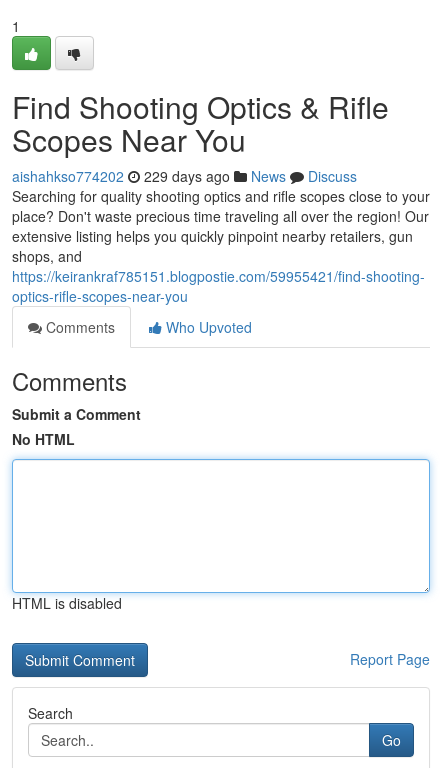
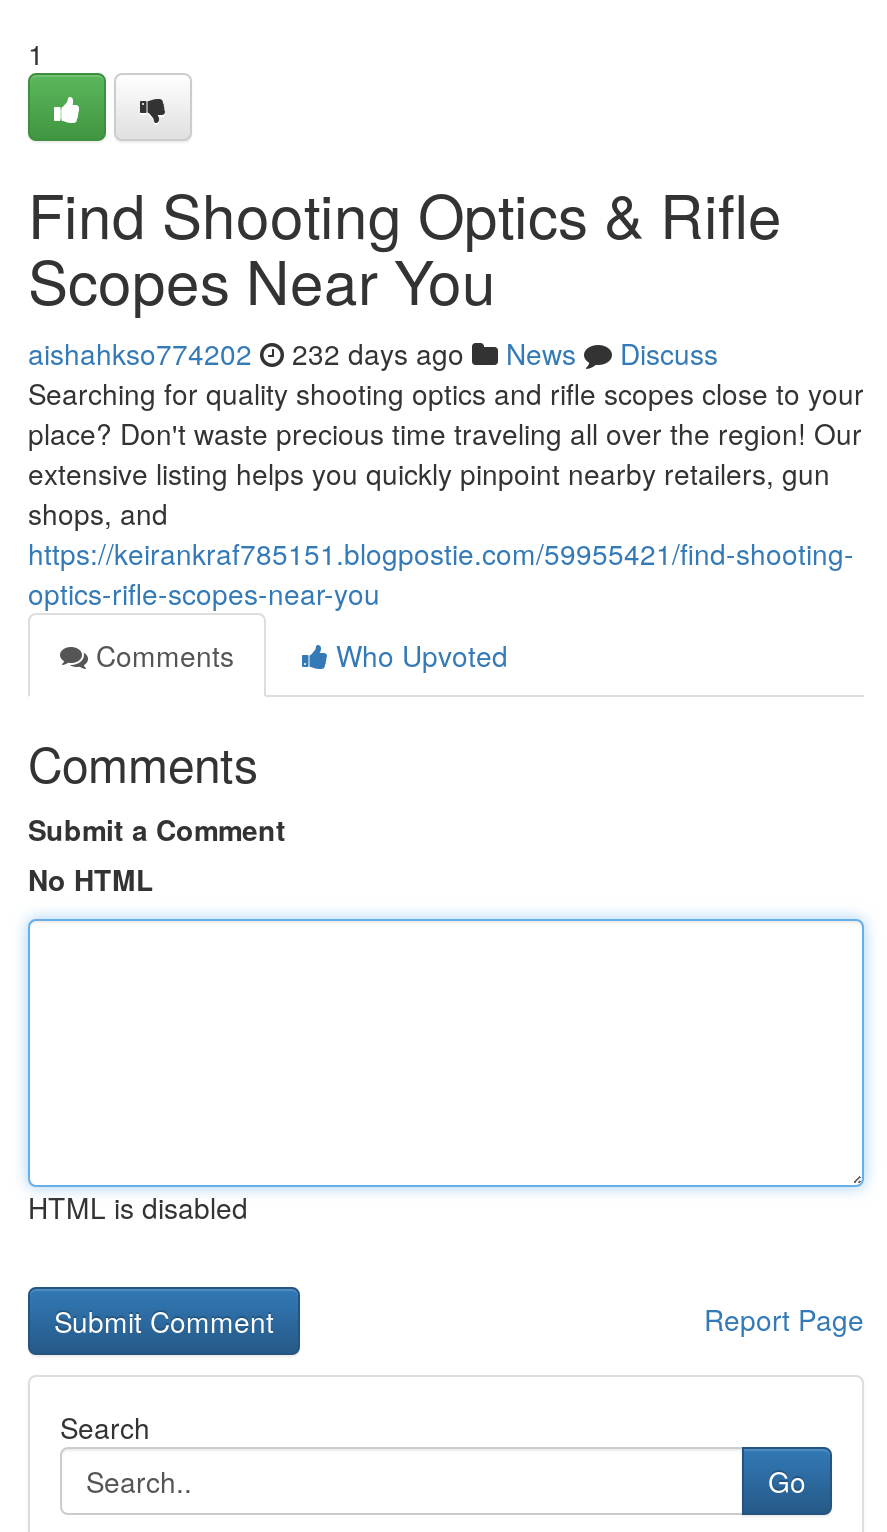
- aishahkso774202 229 days ago News Discuss
+ aishahkso774202 232 days ago News Discuss
